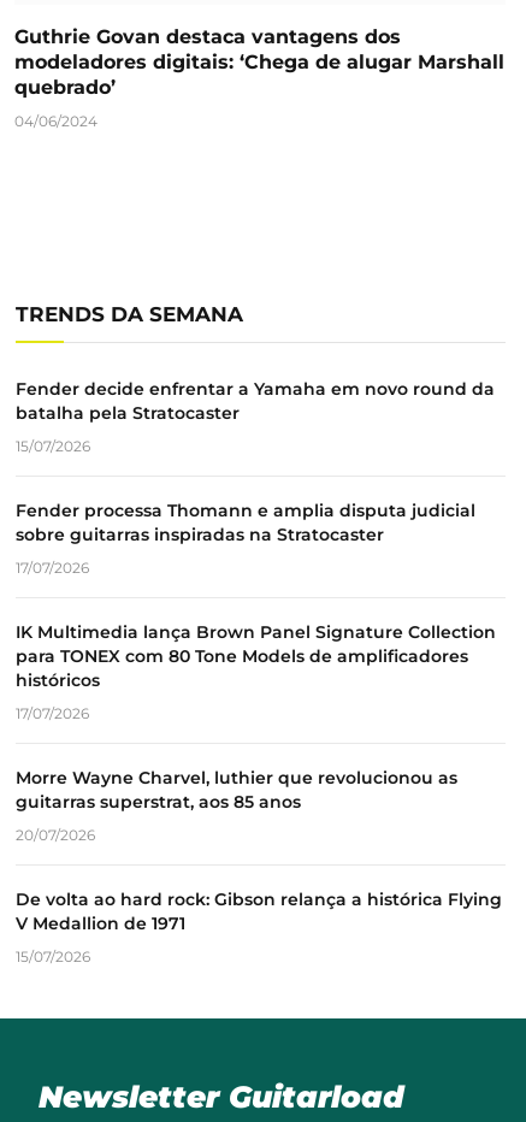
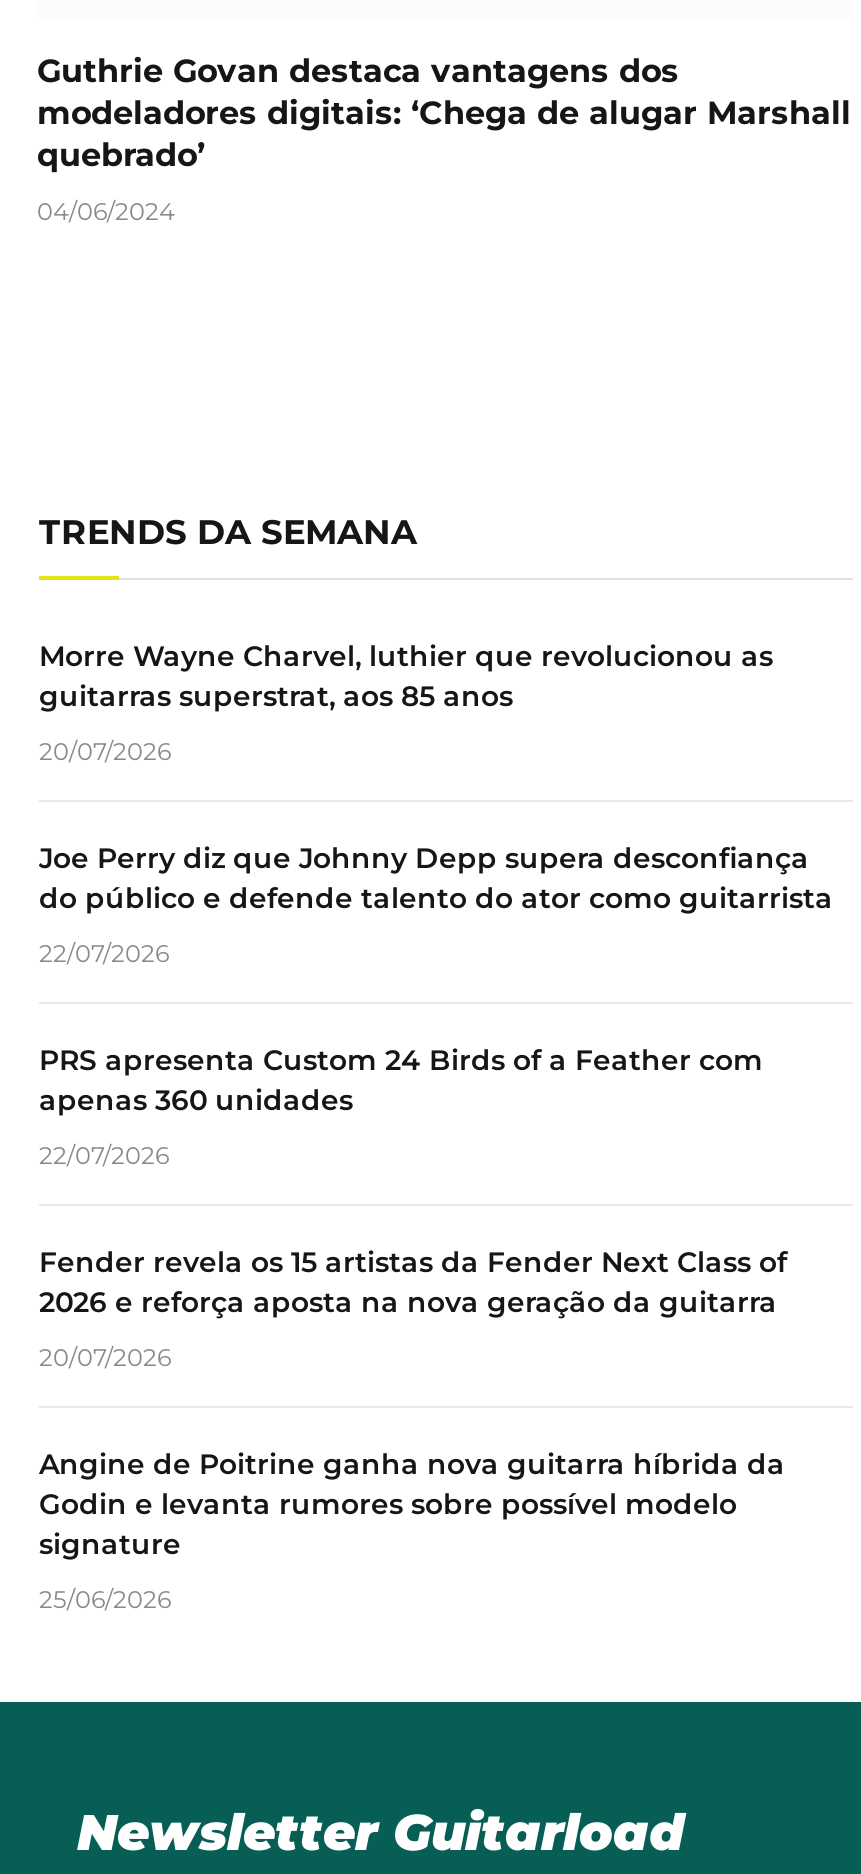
- Fender decide enfrentar a Yamaha em novo round da
- batalha pela Stratocaster
- 15/07/2026
- Fender processa Thomann e amplia disputa judicial
- sobre guitarras inspiradas na Stratocaster
- 17/07/2026
- IK Multimedia lança Brown Panel Signature Collection
- para TONEX com 80 Tone Models de amplificadores
- históricos
- 17/07/2026

moved up: Morre Wayne Charvel, luthier que revolucionou as | guitarras superstrat, aos 85 anos | 20/07/2026

- De volta ao hard rock: Gibson relança a histórica Flying
- V Medallion de 1971
- 15/07/2026
+ Joe Perry diz que Johnny Depp supera desconfiança
+ do público e defende talento do ator como guitarrista
+ 22/07/2026
+ PRS apresenta Custom 24 Birds of a Feather com
+ apenas 360 unidades
+ 22/07/2026
+ Fender revela os 15 artistas da Fender Next Class of
+ 2026 e reforça aposta na nova geração da guitarra
+ 20/07/2026
+ Angine de Poitrine ganha nova guitarra híbrida da
+ Godin e levanta rumores sobre possível modelo
+ signature
+ 25/06/2026
